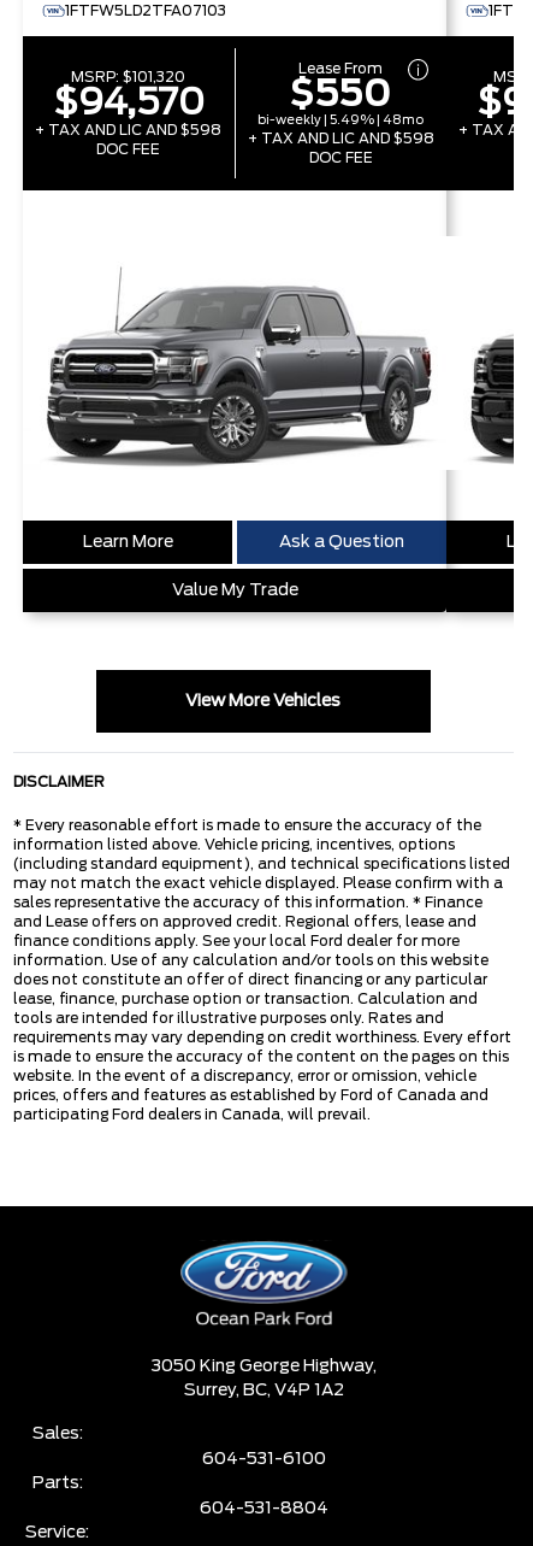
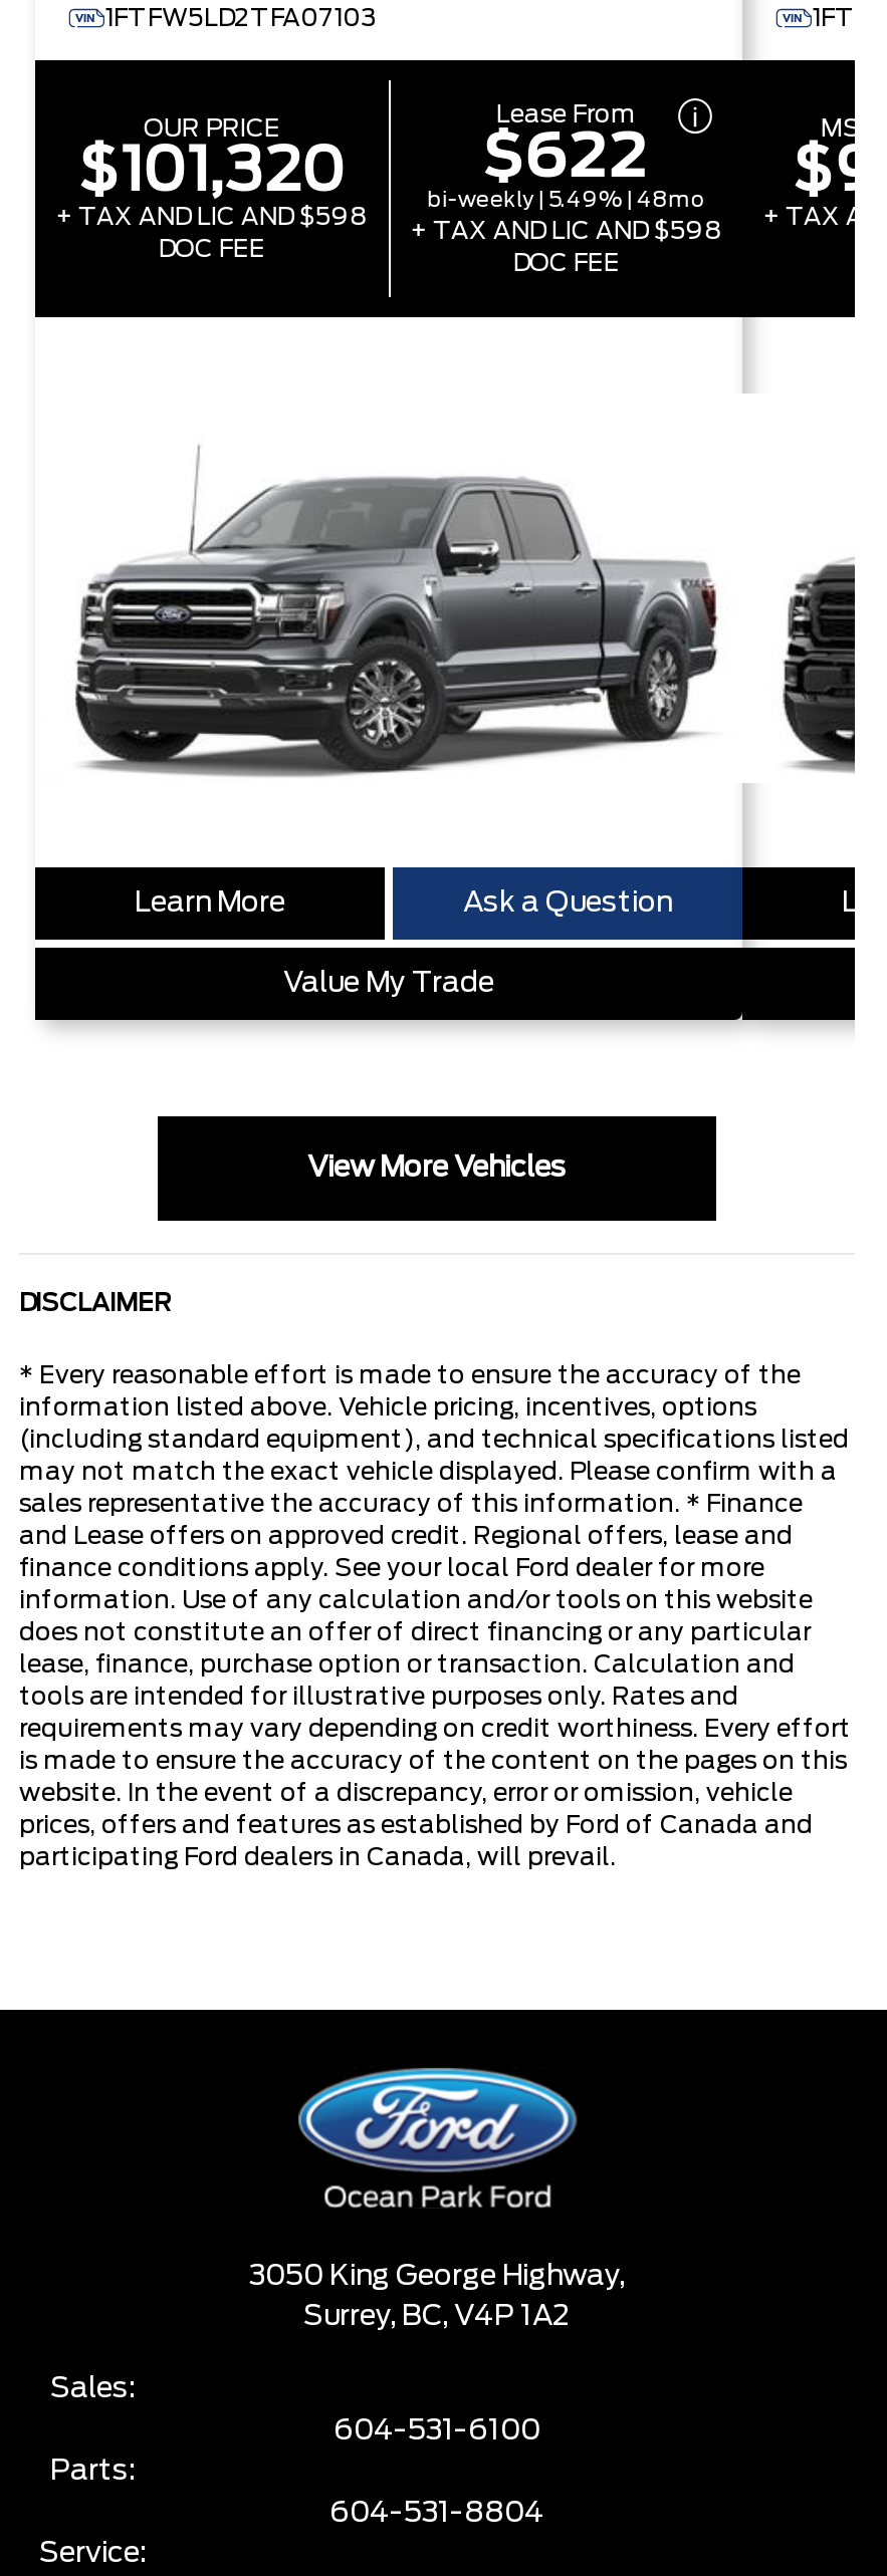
- MSRP: $101,320
- $94,570
+ OUR PRICE
+ $101,320

- $550
+ $622
